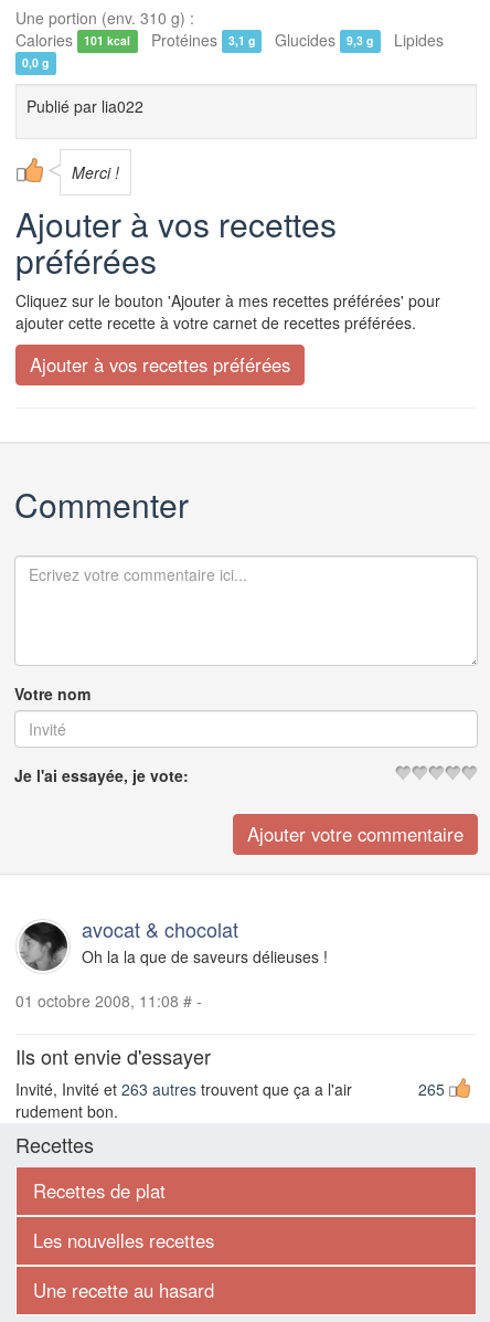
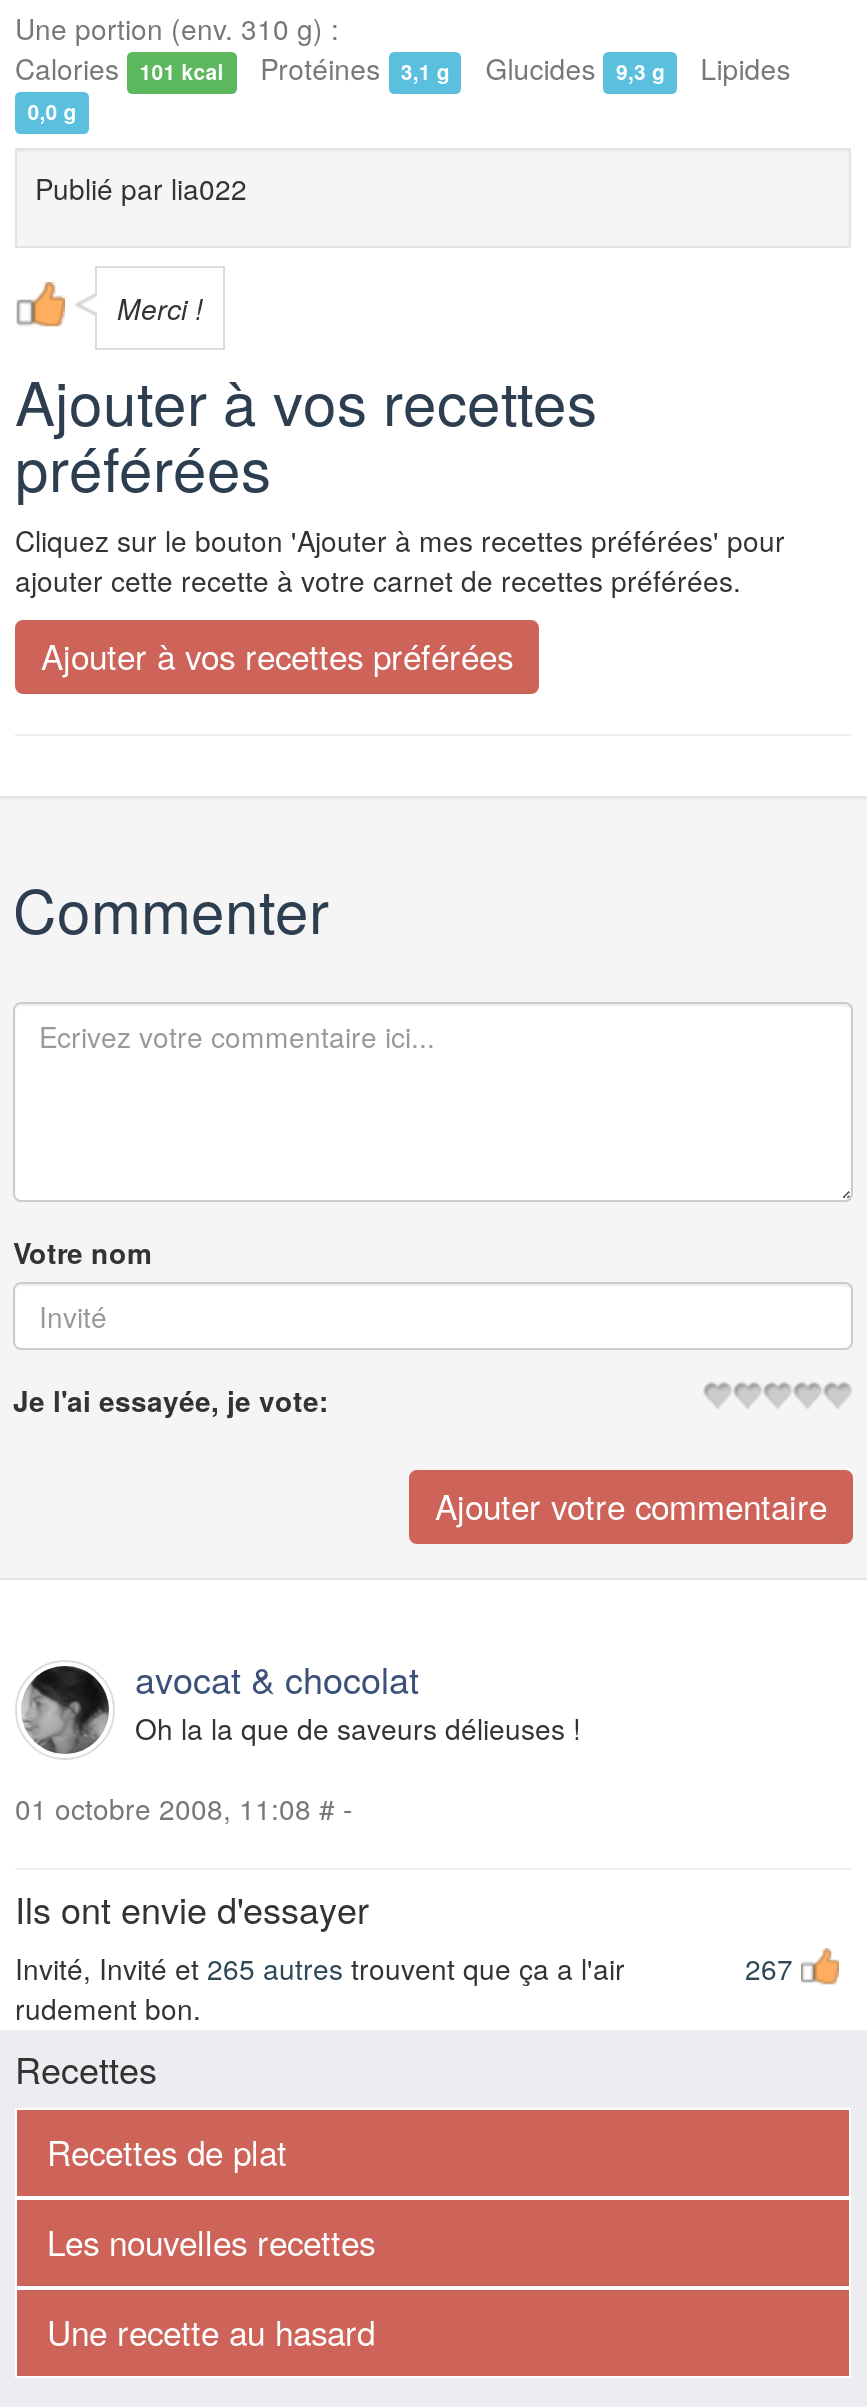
- Invité, Invité et 263 autres trouvent que ça a l'air
+ Invité, Invité et 265 autres trouvent que ça a l'air

- 265
+ 267
